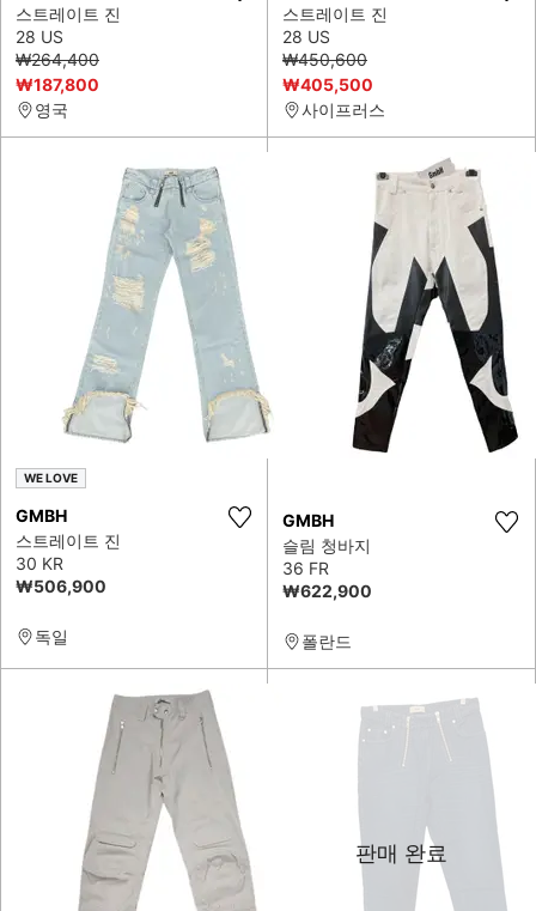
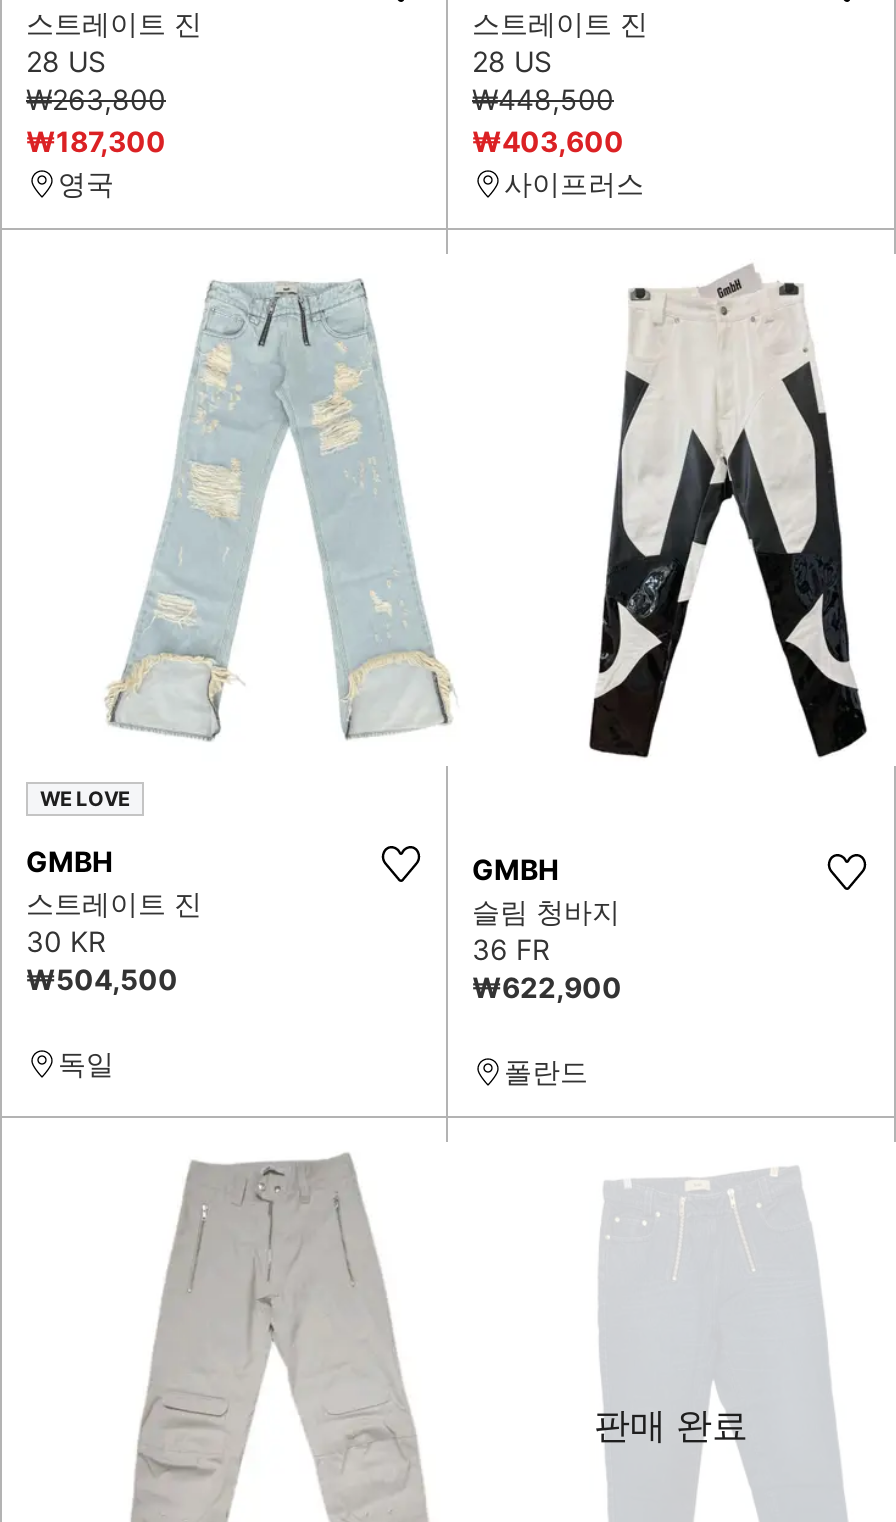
- ₩264,400
+ ₩263,800

- ₩450,600
+ ₩448,500

- ₩187,800
+ ₩187,300

- ₩405,500
+ ₩403,600

- ₩506,900
+ ₩504,500
